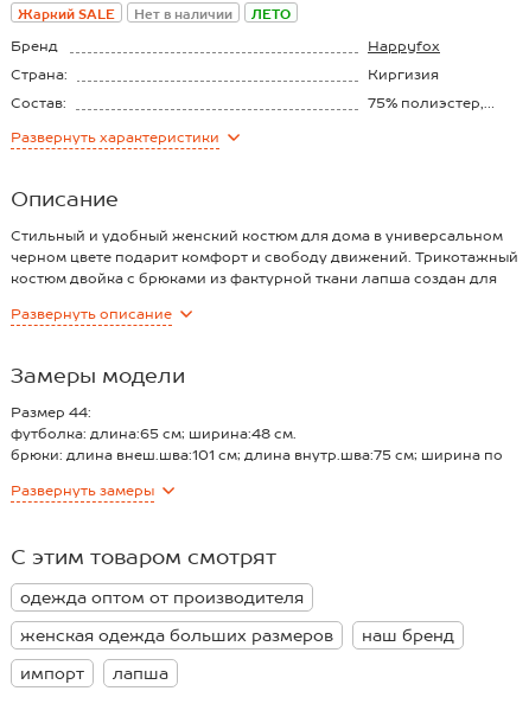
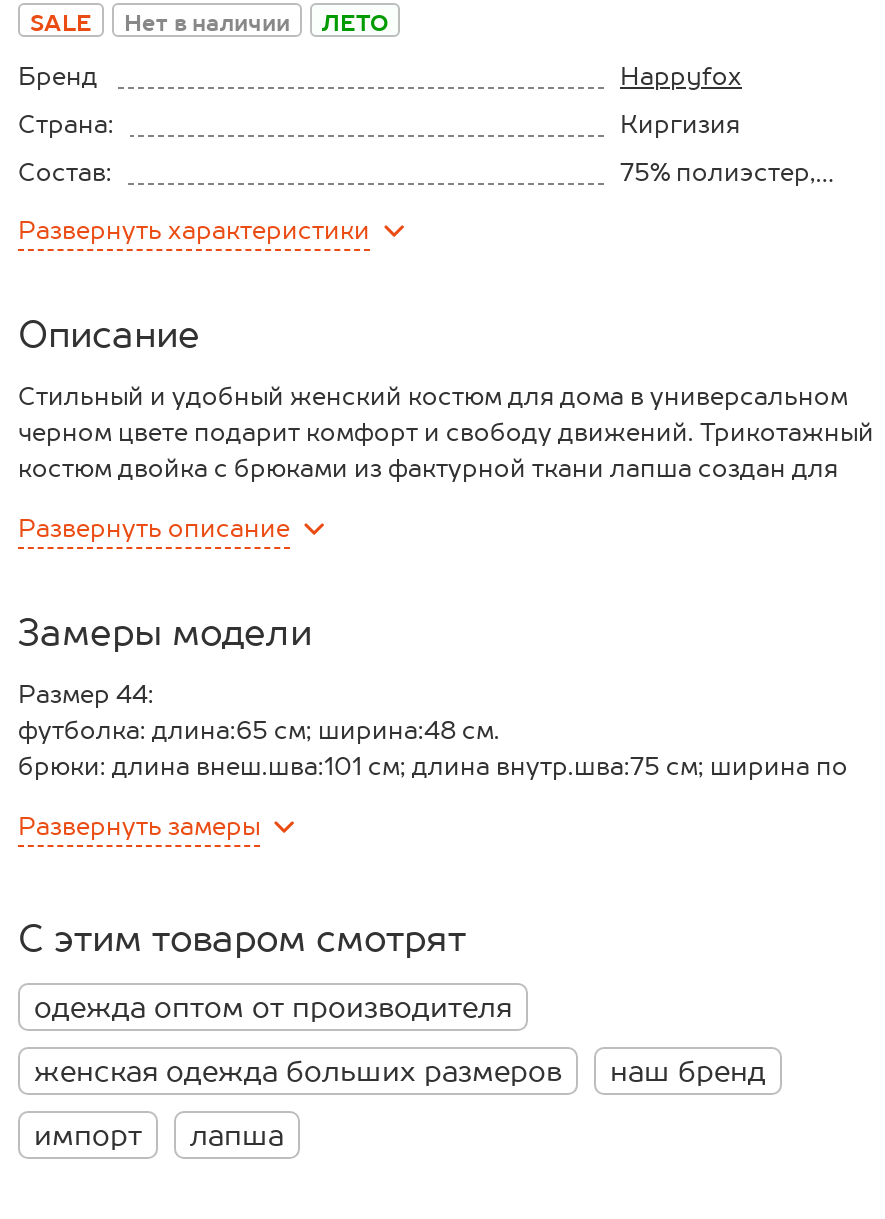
- Жаркий SALE
+ SALE
